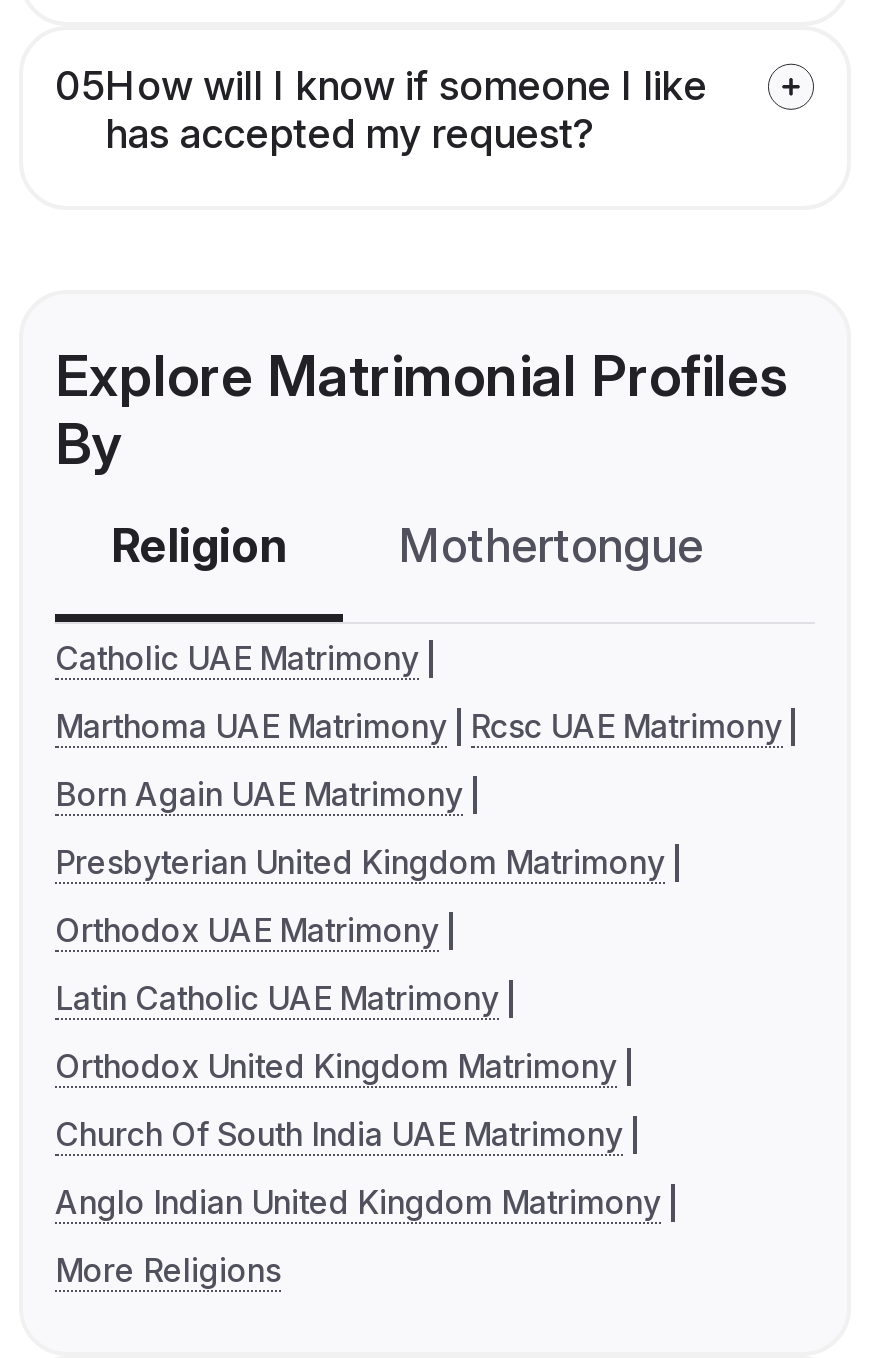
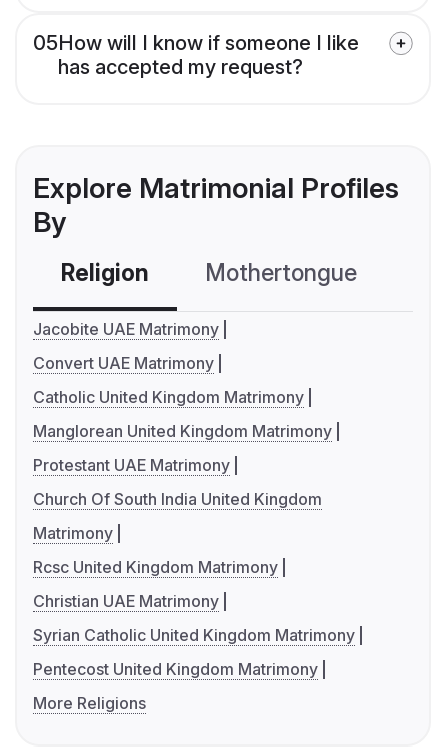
- Catholic UAE Matrimony
- Marthoma UAE Matrimony Rcsc UAE Matrimony
- Born Again UAE Matrimony
- Presbyterian United Kingdom Matrimony
- Orthodox UAE Matrimony
- Latin Catholic UAE Matrimony
- Orthodox United Kingdom Matrimony
- Church Of South India UAE Matrimony
- Anglo Indian United Kingdom Matrimony
+ Jacobite UAE Matrimony
+ Convert UAE Matrimony
+ Catholic United Kingdom Matrimony
+ Manglorean United Kingdom Matrimony
+ Protestant UAE Matrimony
+ Church Of South India United Kingdom
+ Matrimony
+ Rcsc United Kingdom Matrimony
+ Christian UAE Matrimony
+ Syrian Catholic United Kingdom Matrimony
+ Pentecost United Kingdom Matrimony
